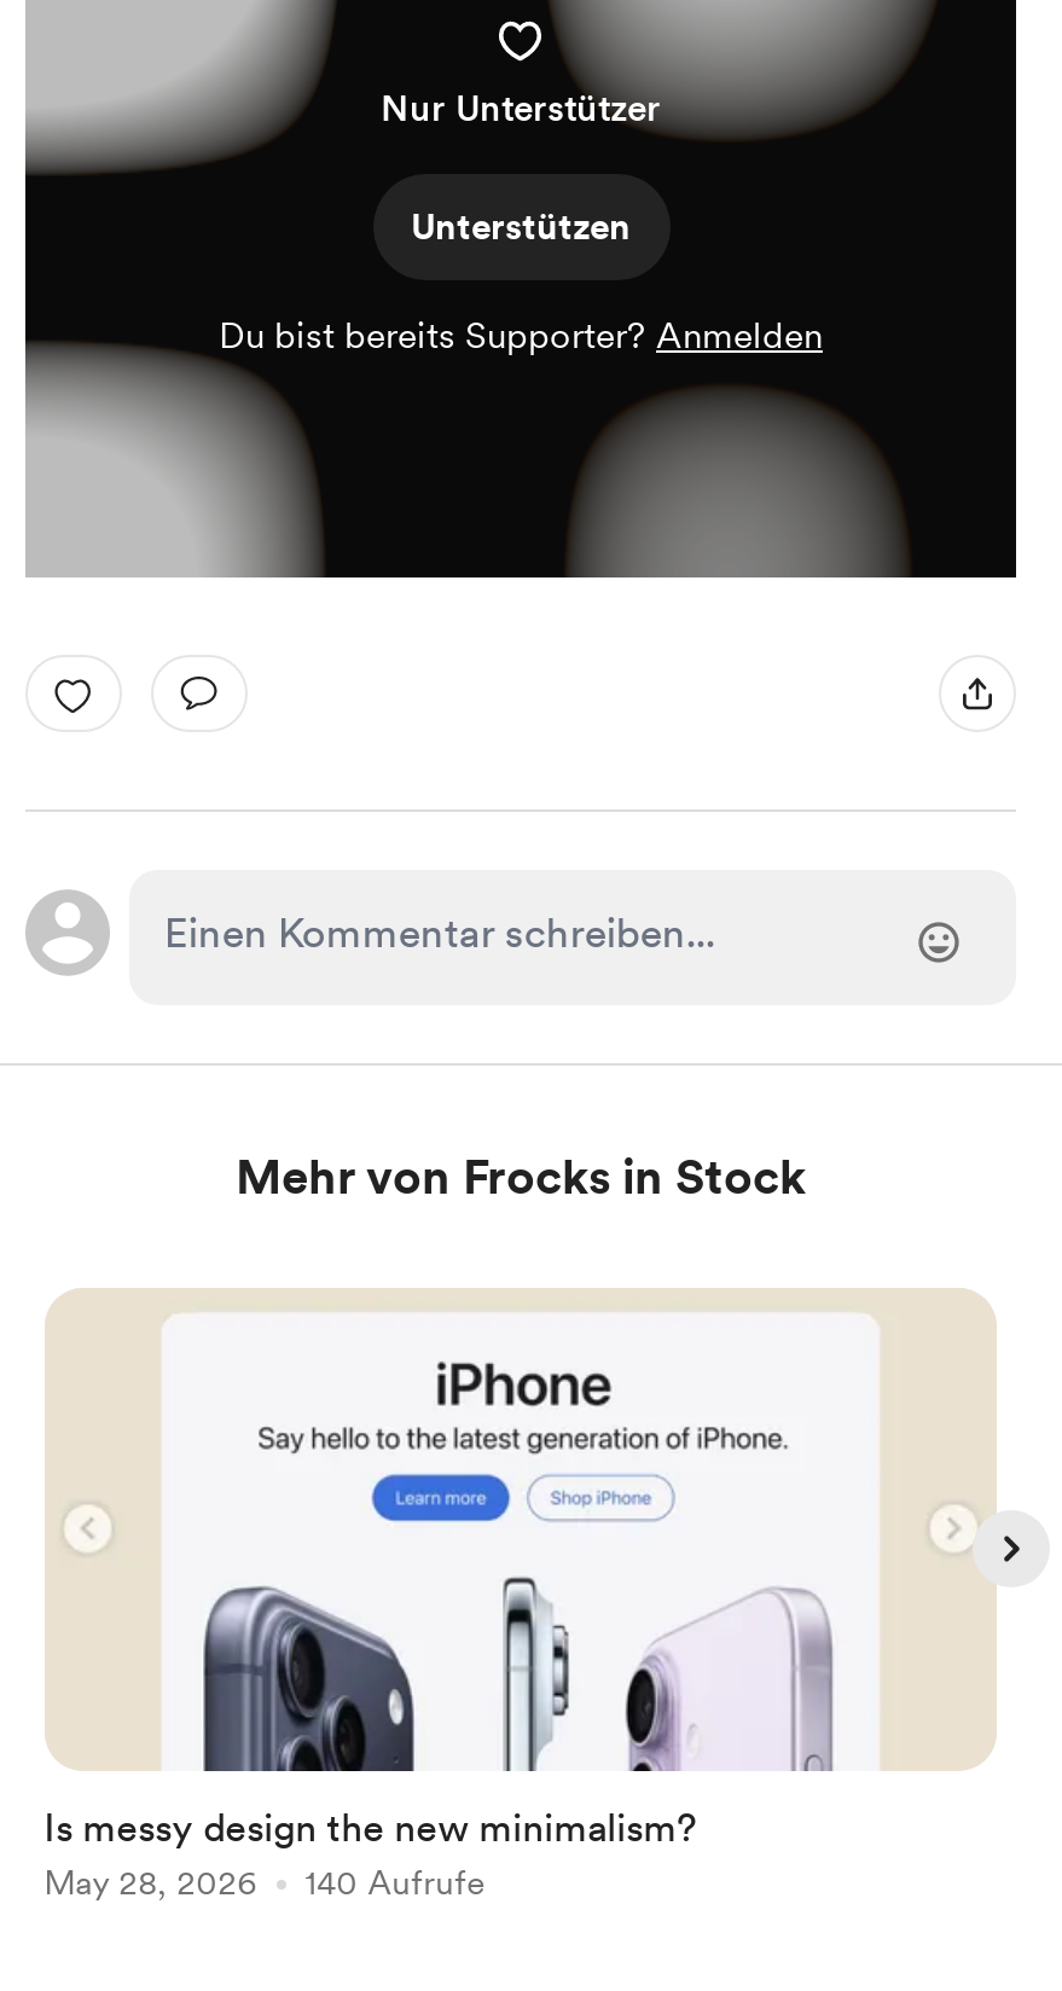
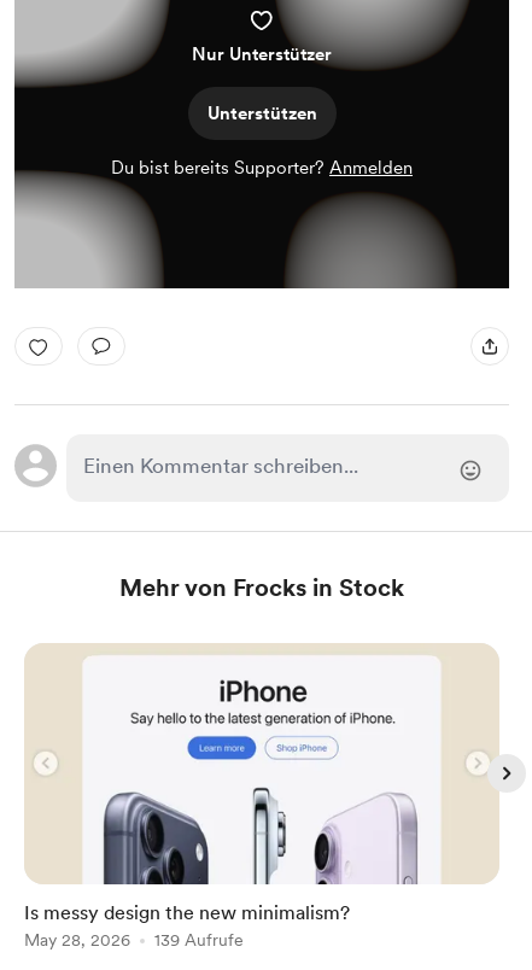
- May 28, 2026 140 Aufrufe
+ May 28, 2026 139 Aufrufe
